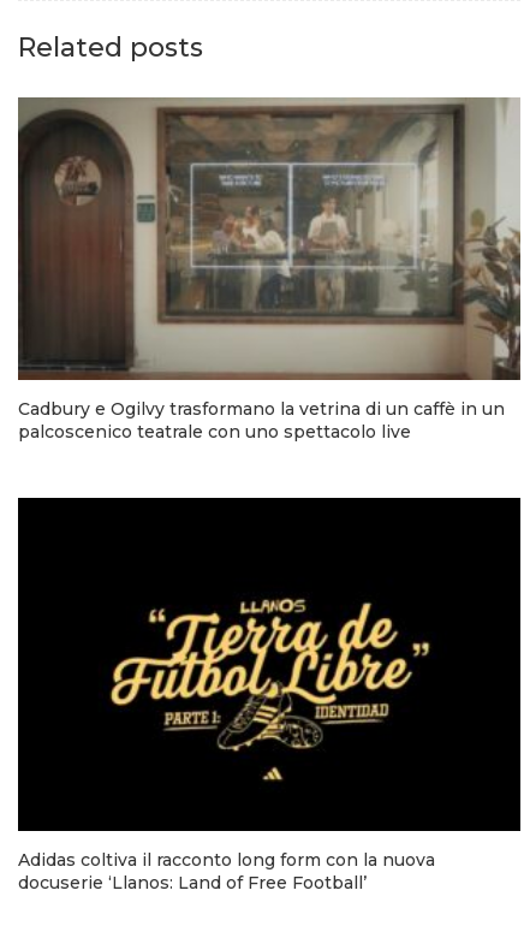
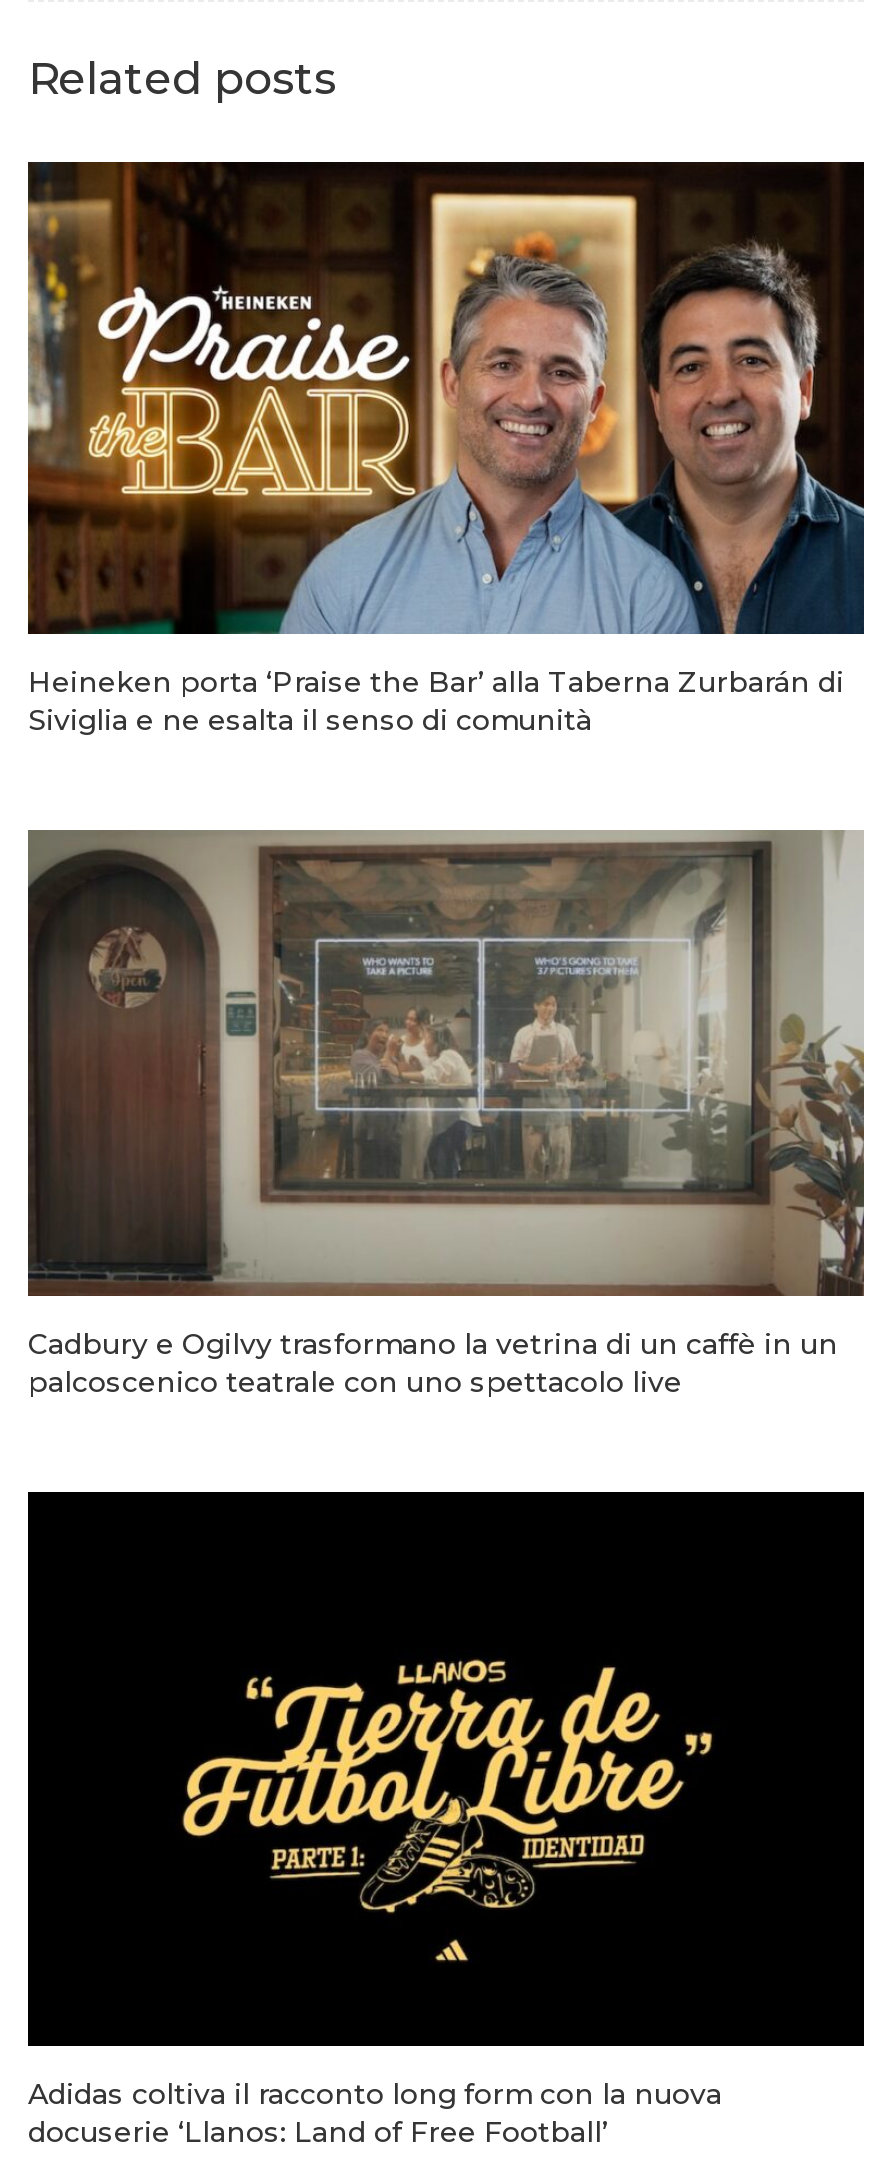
+ [image]
+ Heineken porta ‘Praise the Bar’ alla Taberna Zurbarán di
+ Siviglia e ne esalta il senso di comunità
